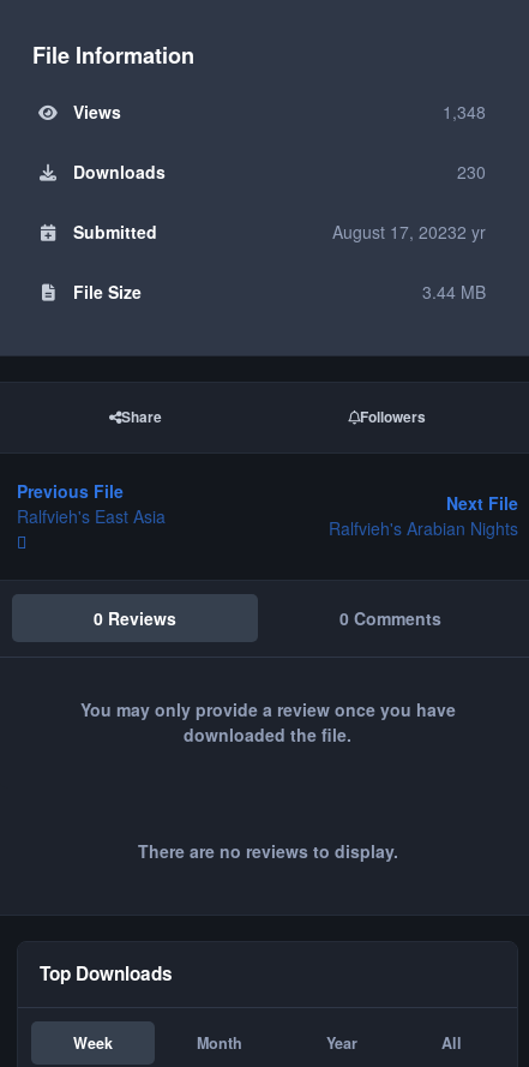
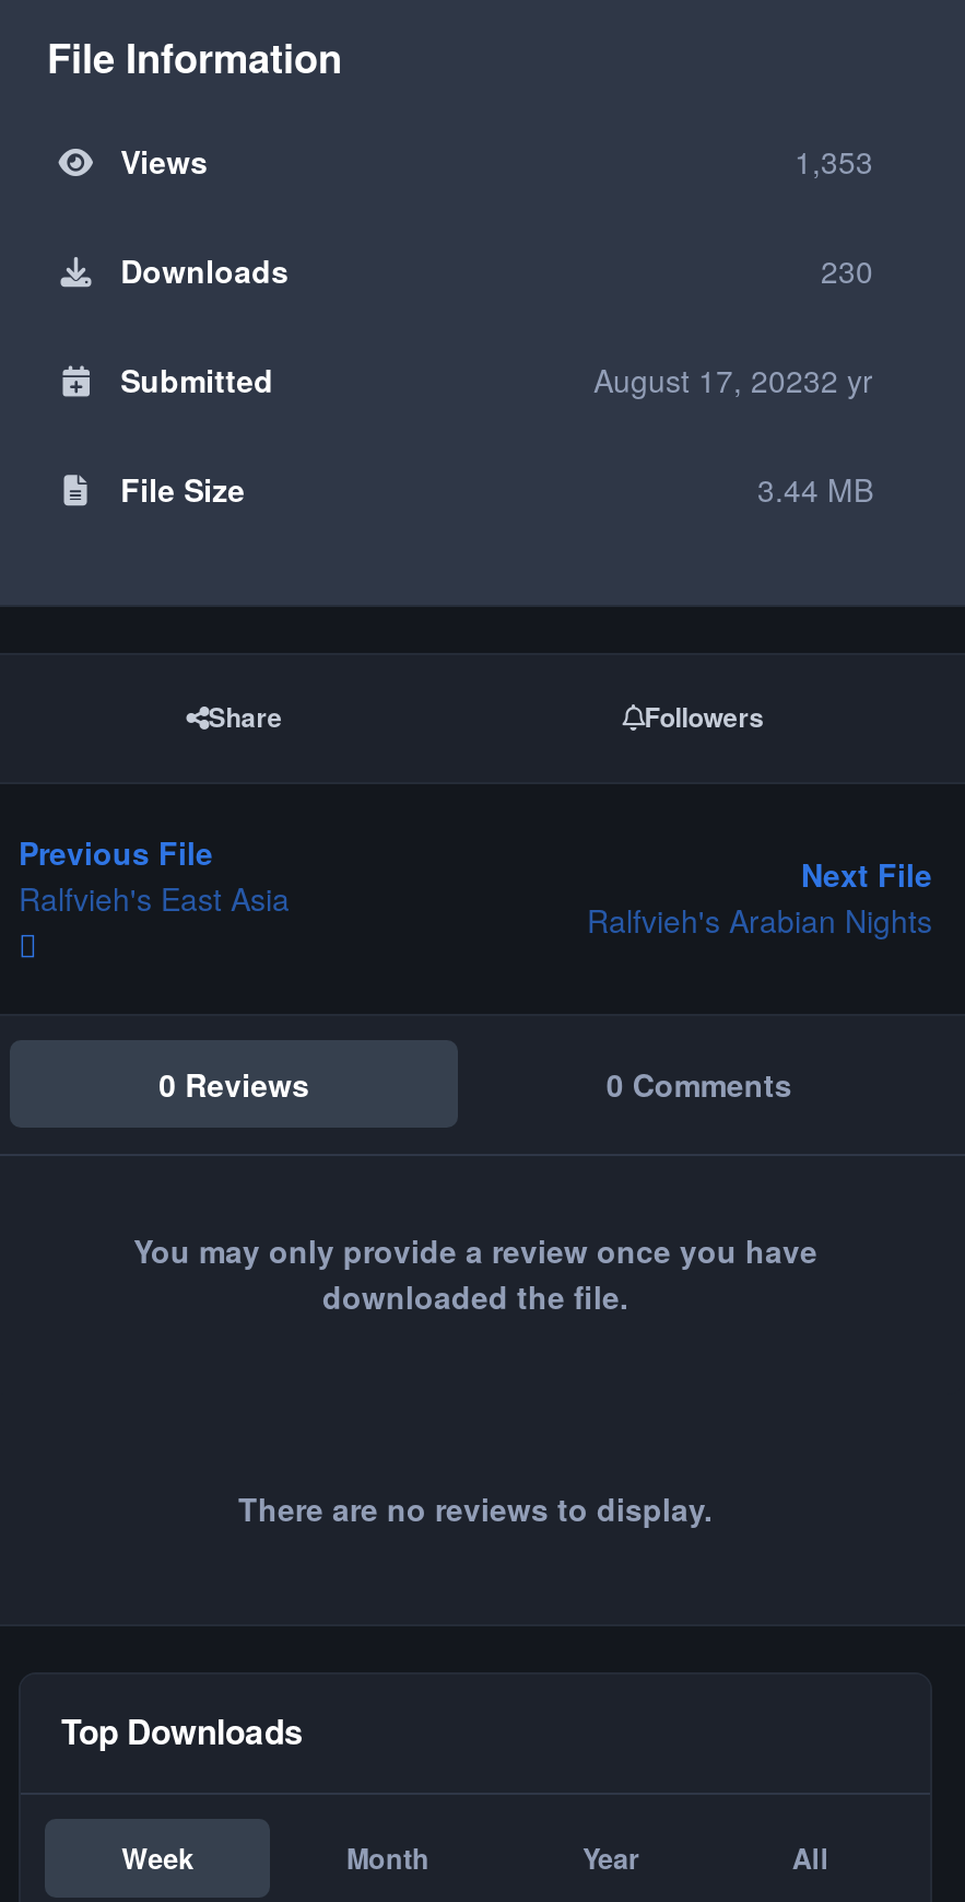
- 1,348
+ 1,353
